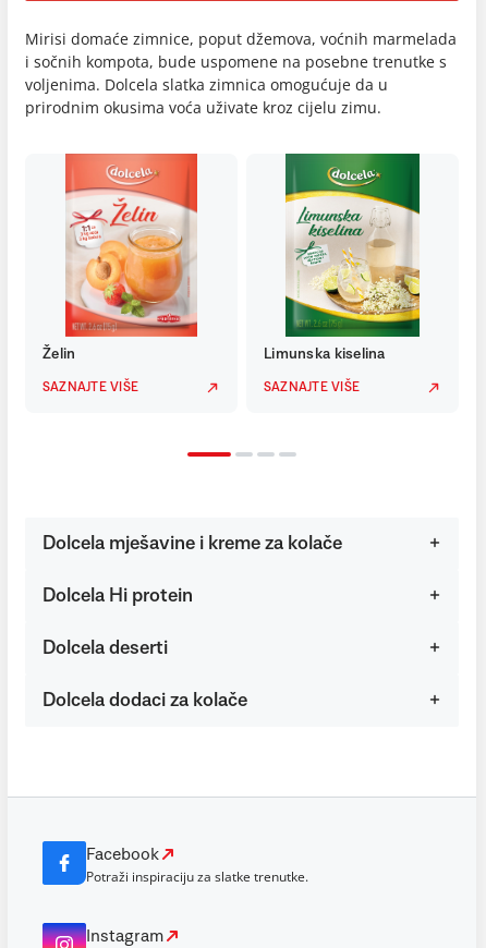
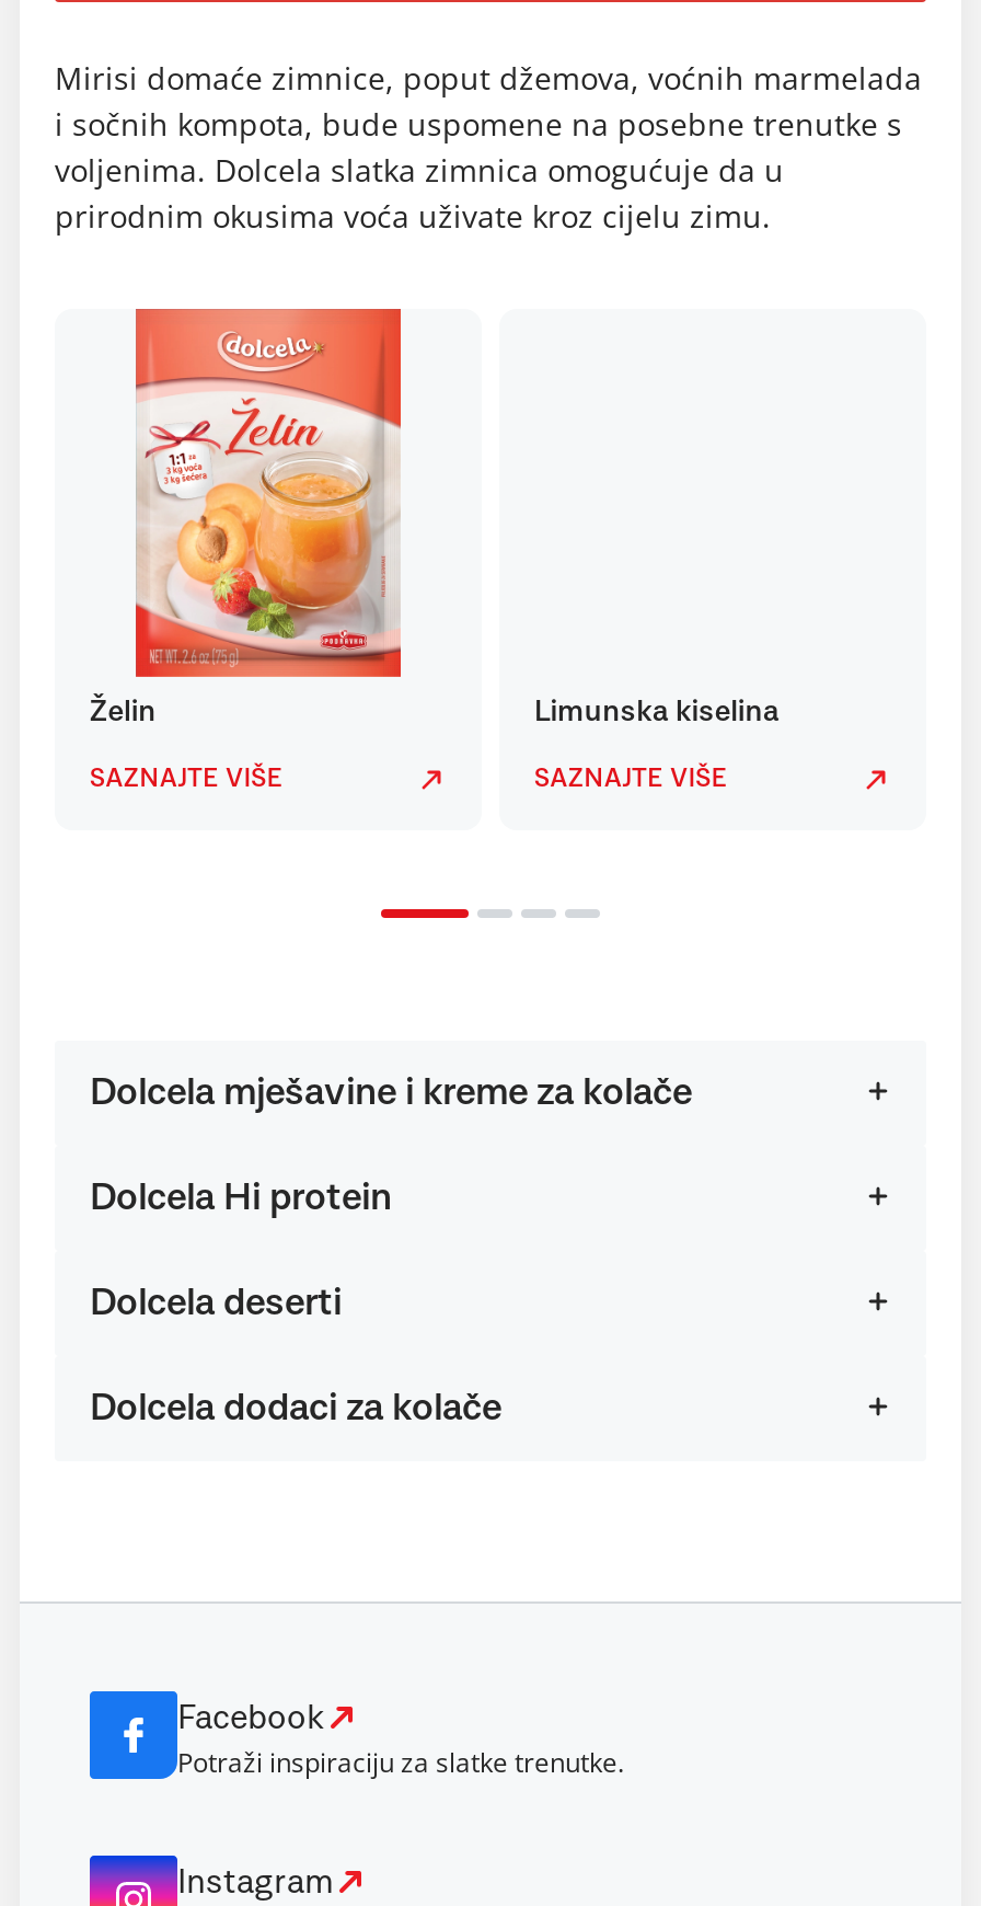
- [image]
